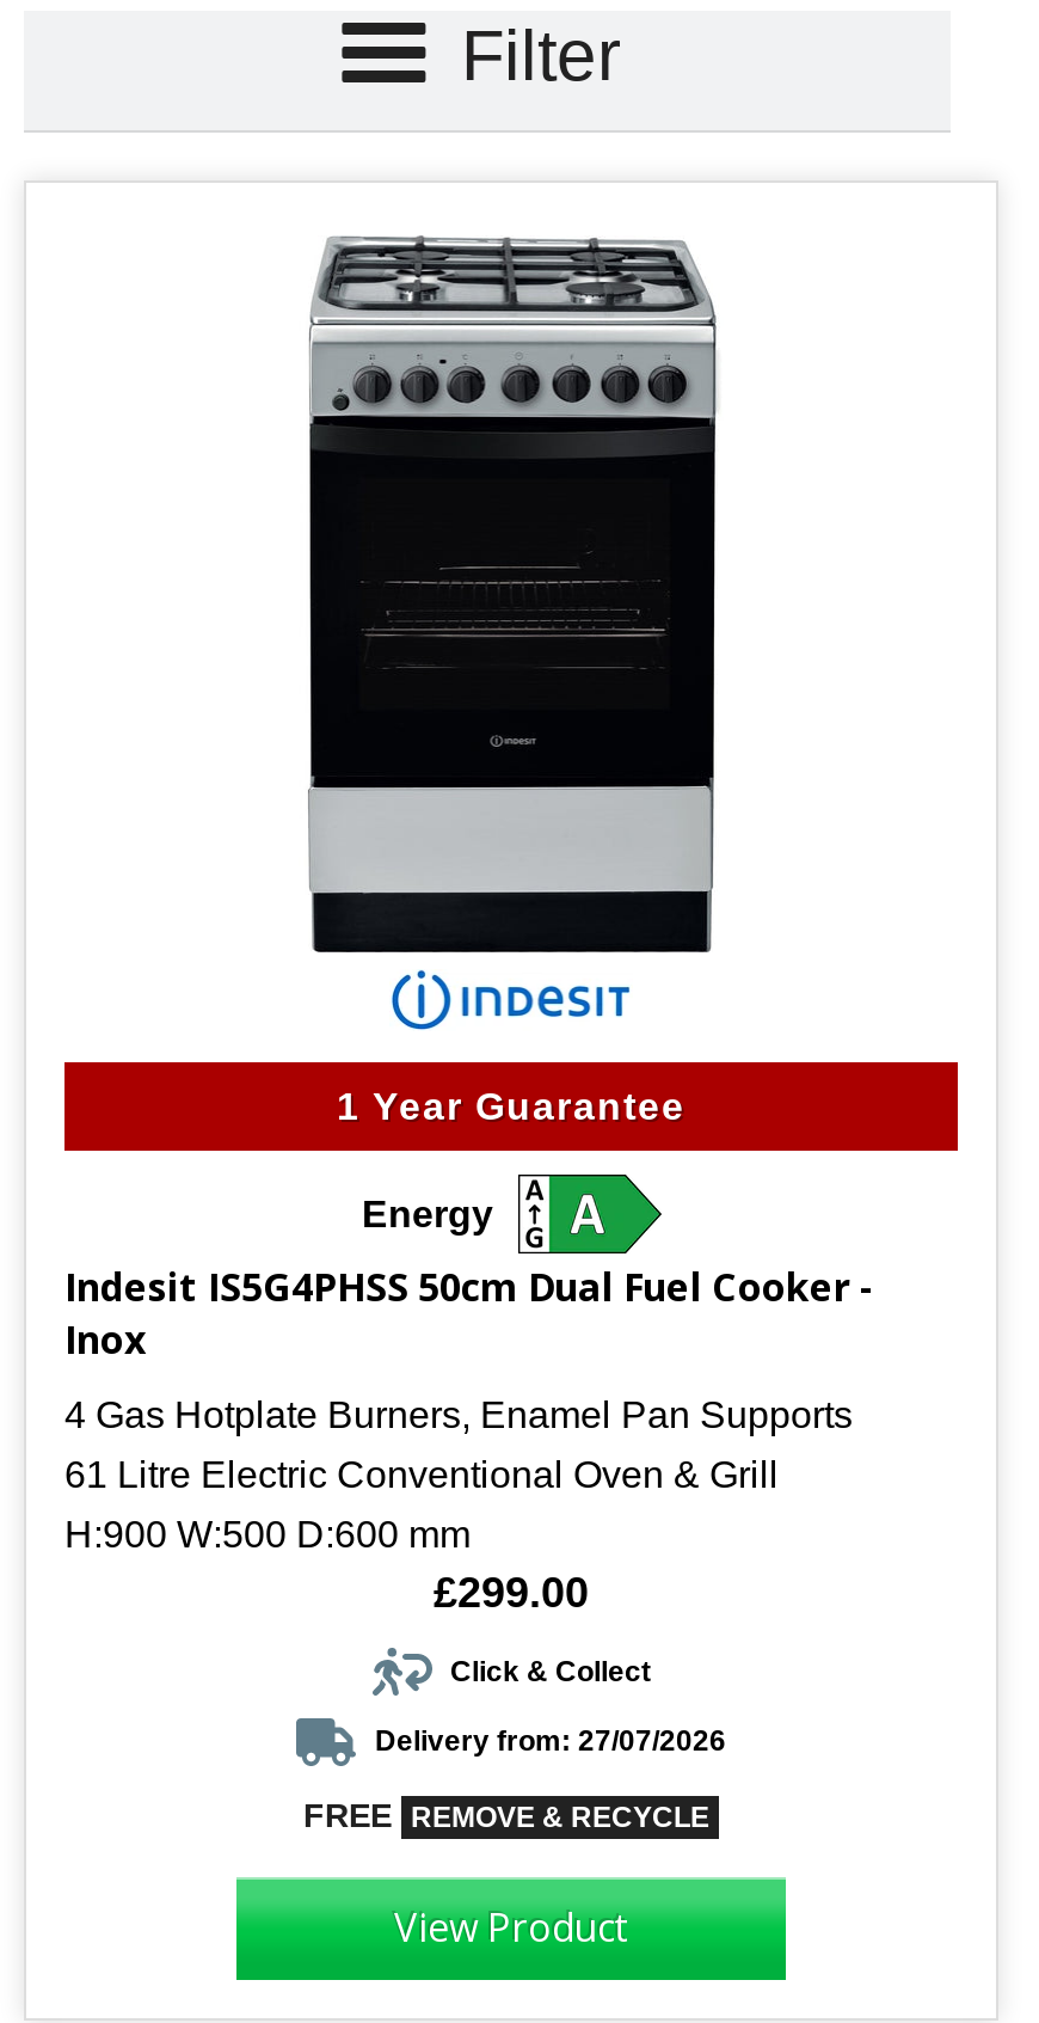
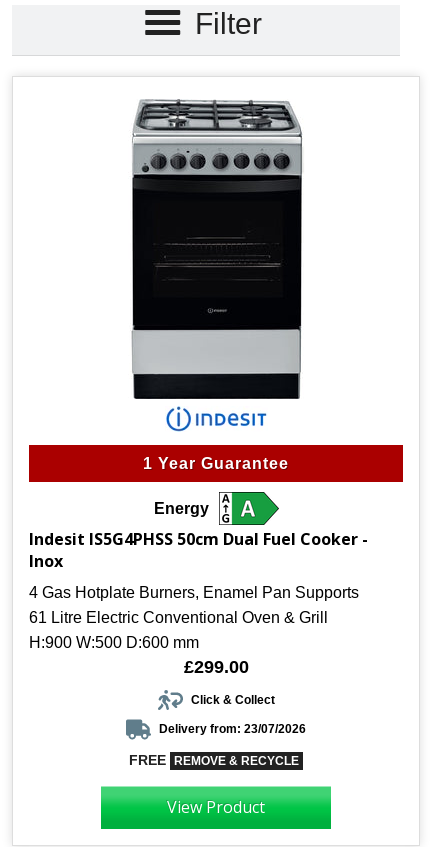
- Delivery from: 27/07/2026
+ Delivery from: 23/07/2026
